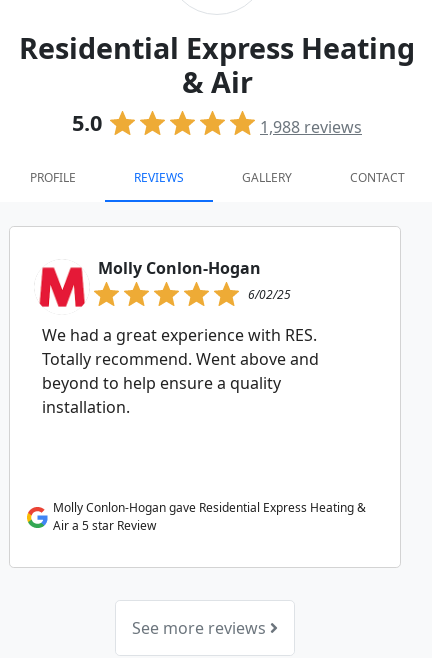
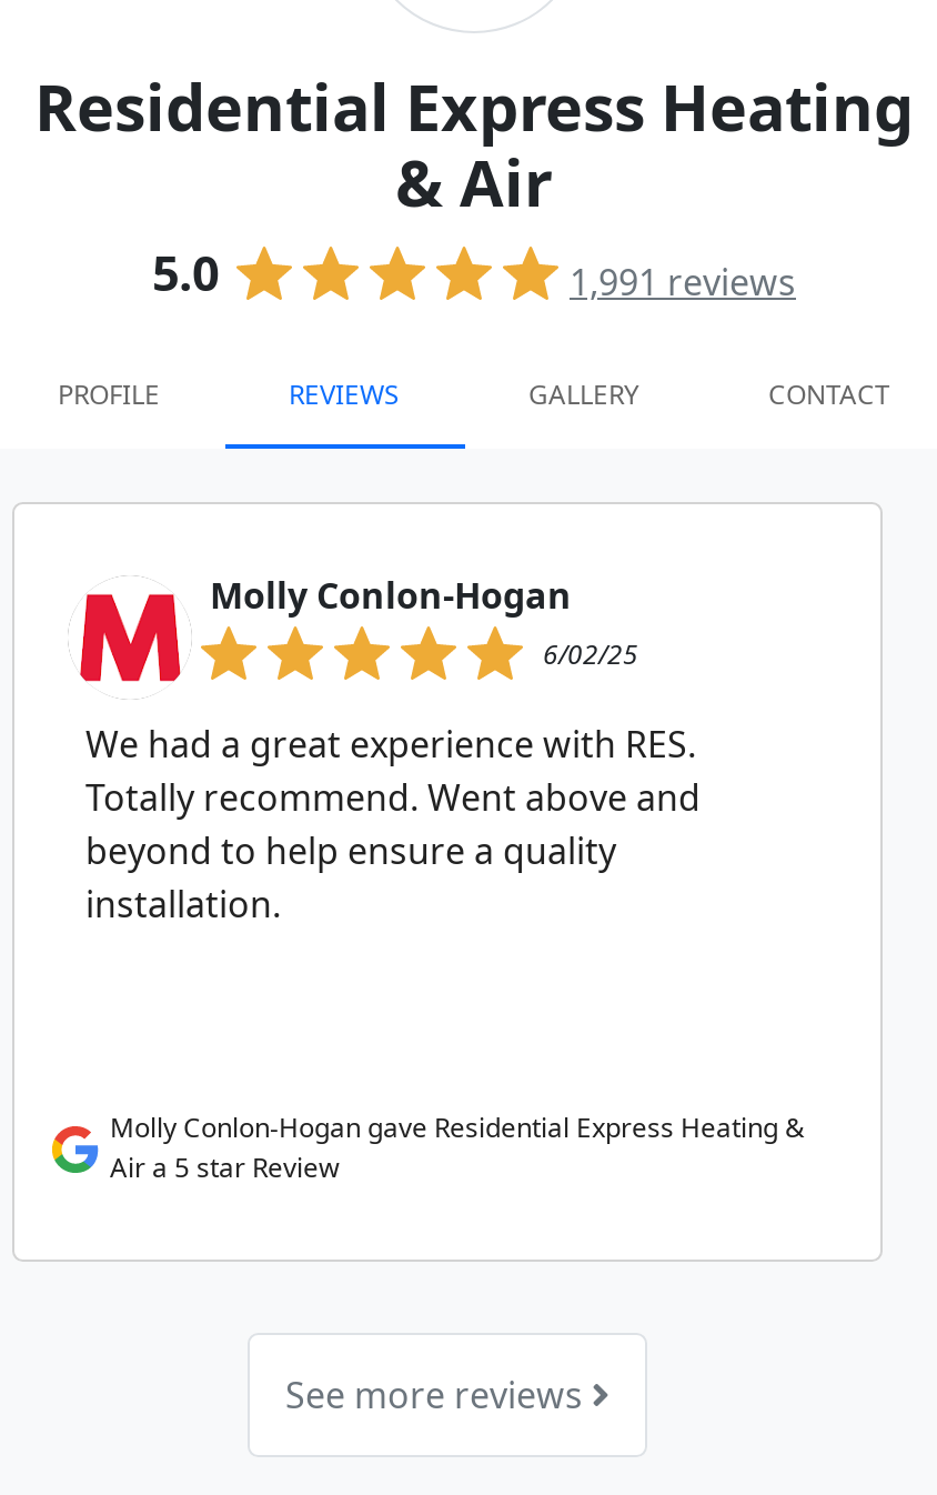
- 1,988 reviews
+ 1,991 reviews
